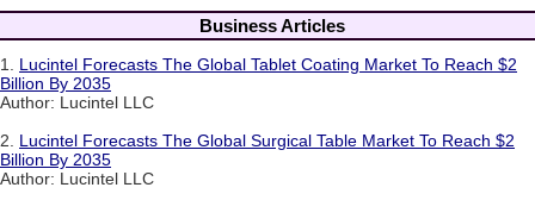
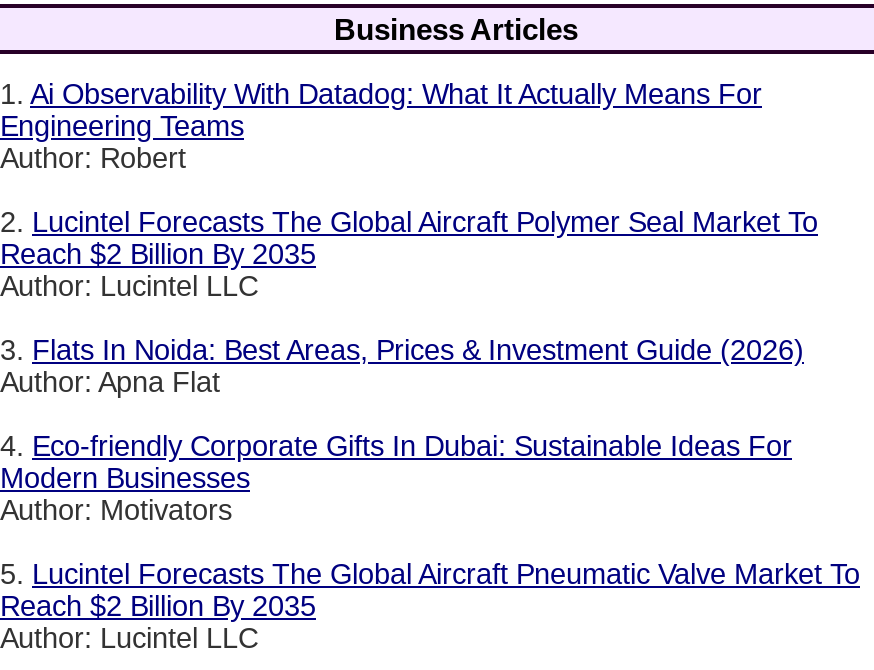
- 1. Lucintel Forecasts The Global Tablet Coating Market To Reach $2
- Billion By 2035
+ 1. Ai Observability With Datadog: What It Actually Means For
+ Engineering Teams
+ Author: Robert
+ 2. Lucintel Forecasts The Global Aircraft Polymer Seal Market To
+ Reach $2 Billion By 2035

- 2. Lucintel Forecasts The Global Surgical Table Market To Reach $2
- Billion By 2035
+ 3. Flats In Noida: Best Areas, Prices & Investment Guide (2026)
+ Author: Apna Flat
+ 4. Eco-friendly Corporate Gifts In Dubai: Sustainable Ideas For
+ Modern Businesses
+ Author: Motivators
+ 5. Lucintel Forecasts The Global Aircraft Pneumatic Valve Market To
+ Reach $2 Billion By 2035
